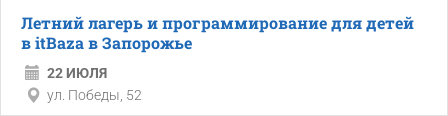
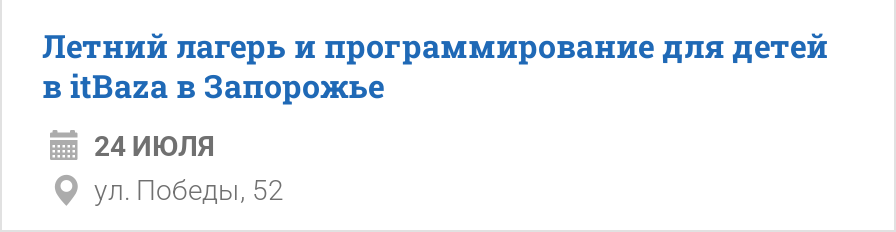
- 22 ИЮЛЯ
+ 24 ИЮЛЯ
